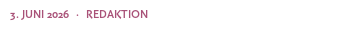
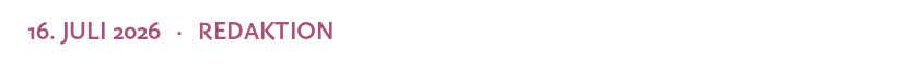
- 3. JUNI 2026
+ 16. JULI 2026
